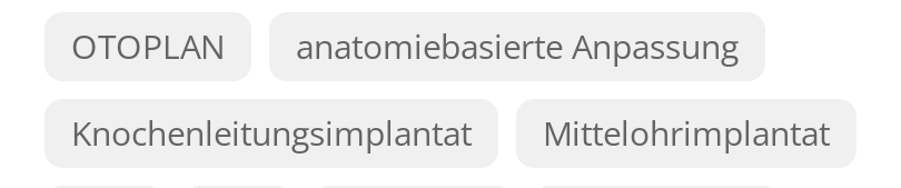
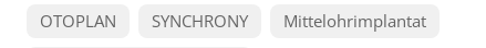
- anatomiebasierte Anpassung
- Knochenleitungsimplantat
+ SYNCHRONY
